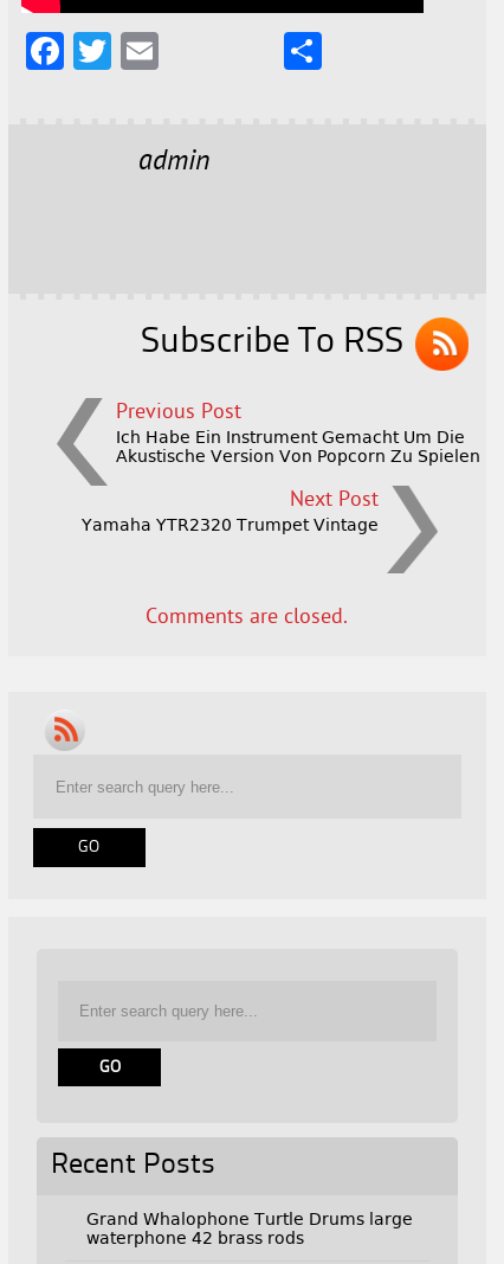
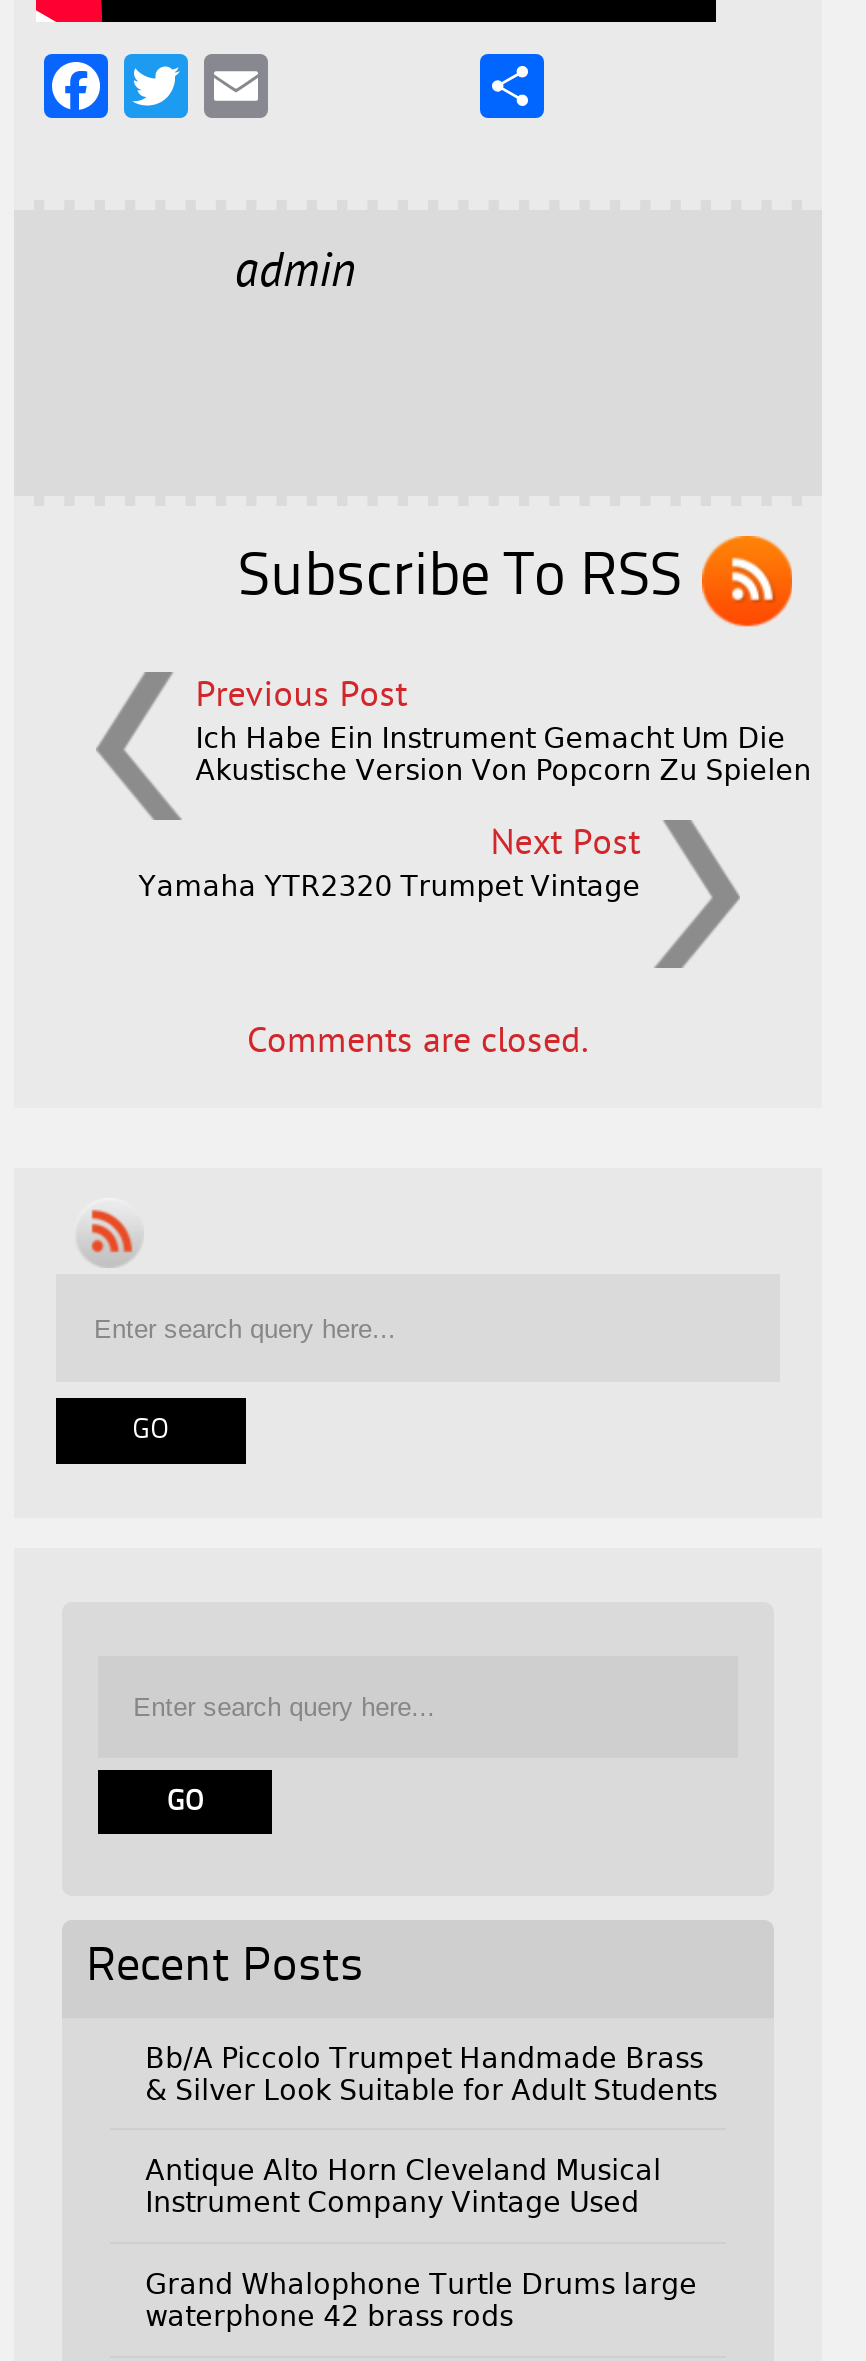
+ Bb/A Piccolo Trumpet Handmade Brass
+ & Silver Look Suitable for Adult Students
+ Antique Alto Horn Cleveland Musical
+ Instrument Company Vintage Used
